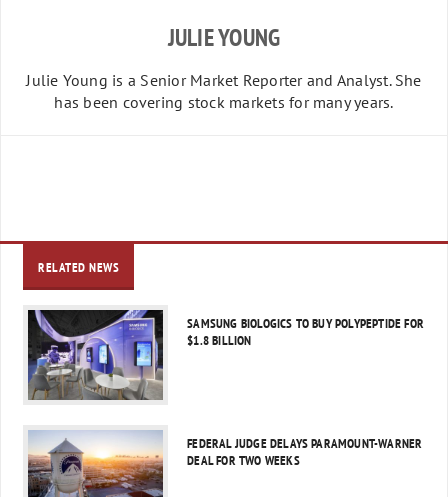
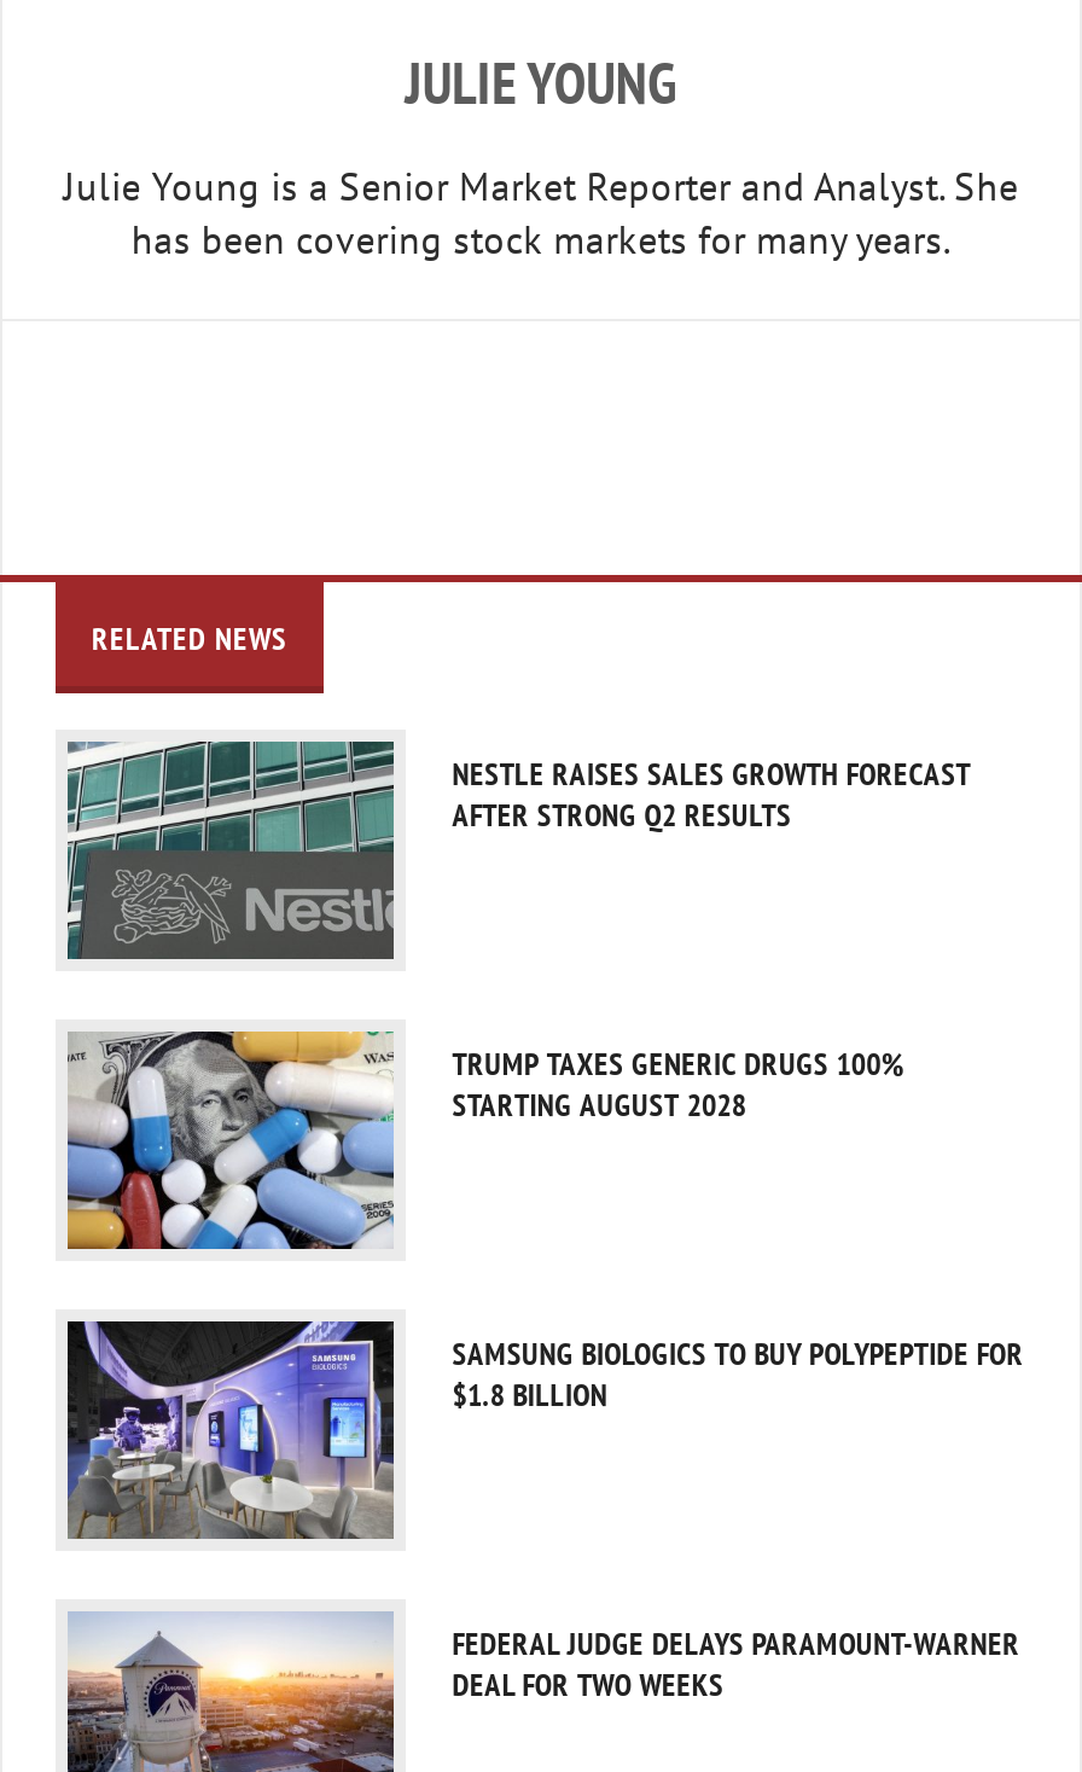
+ [image]
+ NESTLE RAISES SALES GROWTH FORECAST
+ AFTER STRONG Q2 RESULTS

+ [image]
+ TRUMP TAXES GENERIC DRUGS 100%
+ STARTING AUGUST 2028
